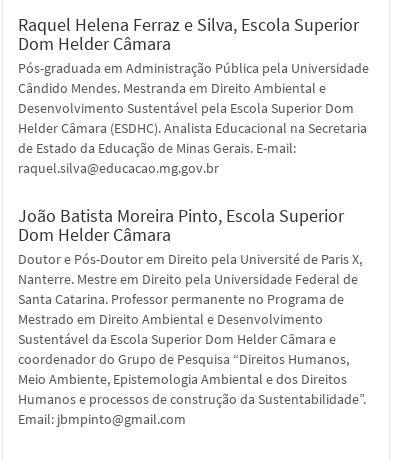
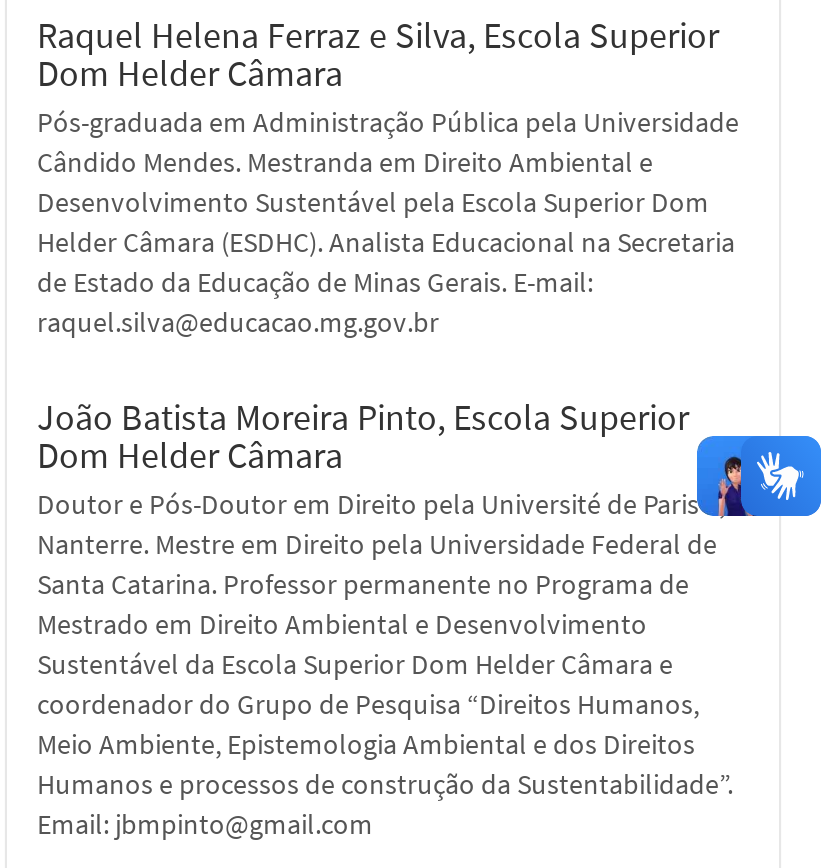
+ [image]
